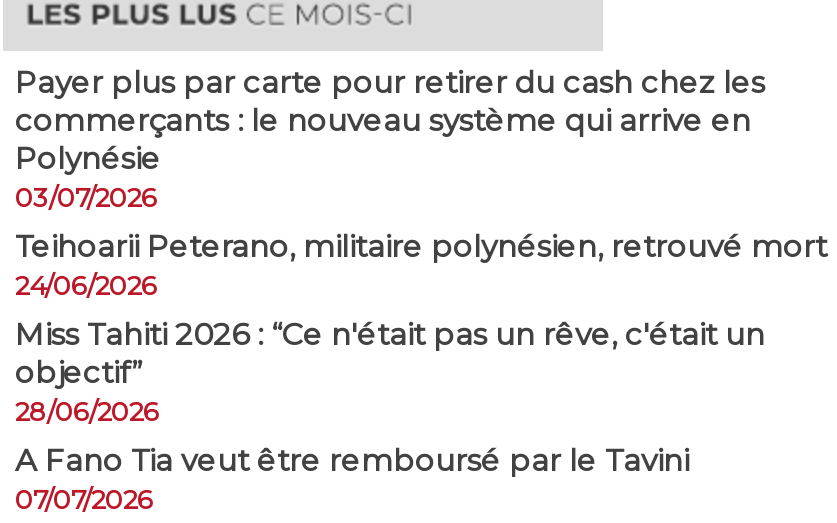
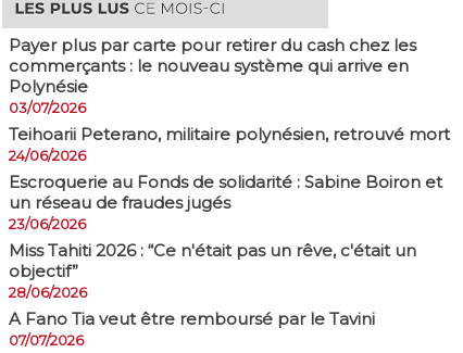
+ Escroquerie au Fonds de solidarité : Sabine Boiron et
+ un réseau de fraudes jugés
+ 23/06/2026
